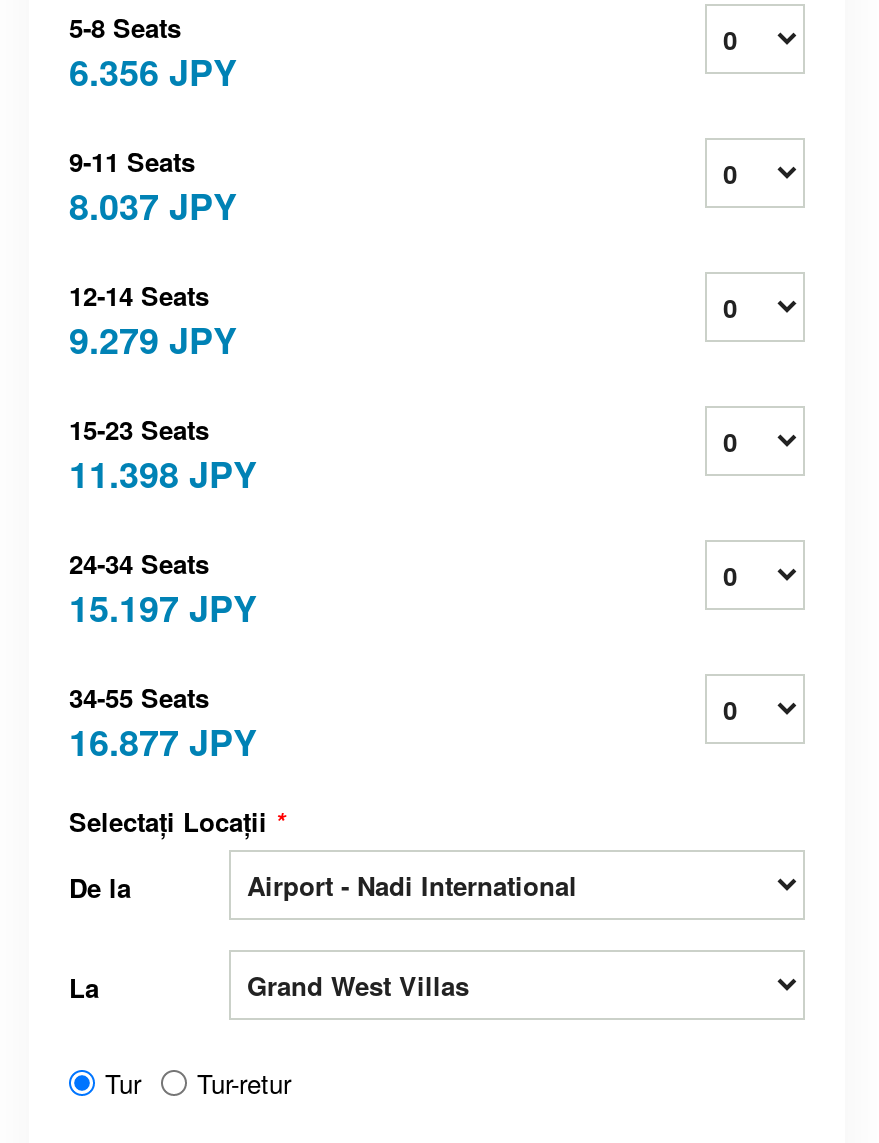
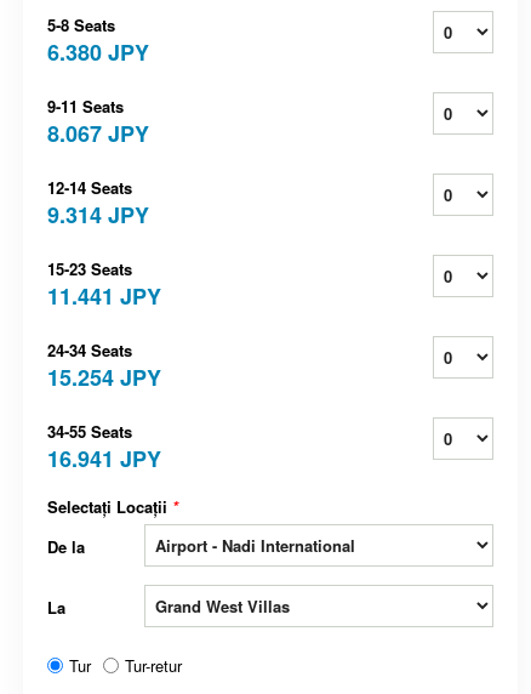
- 6.356 JPY
+ 6.380 JPY

- 8.037 JPY
+ 8.067 JPY

- 9.279 JPY
+ 9.314 JPY

- 11.398 JPY
+ 11.441 JPY

- 15.197 JPY
+ 15.254 JPY

- 16.877 JPY
+ 16.941 JPY
